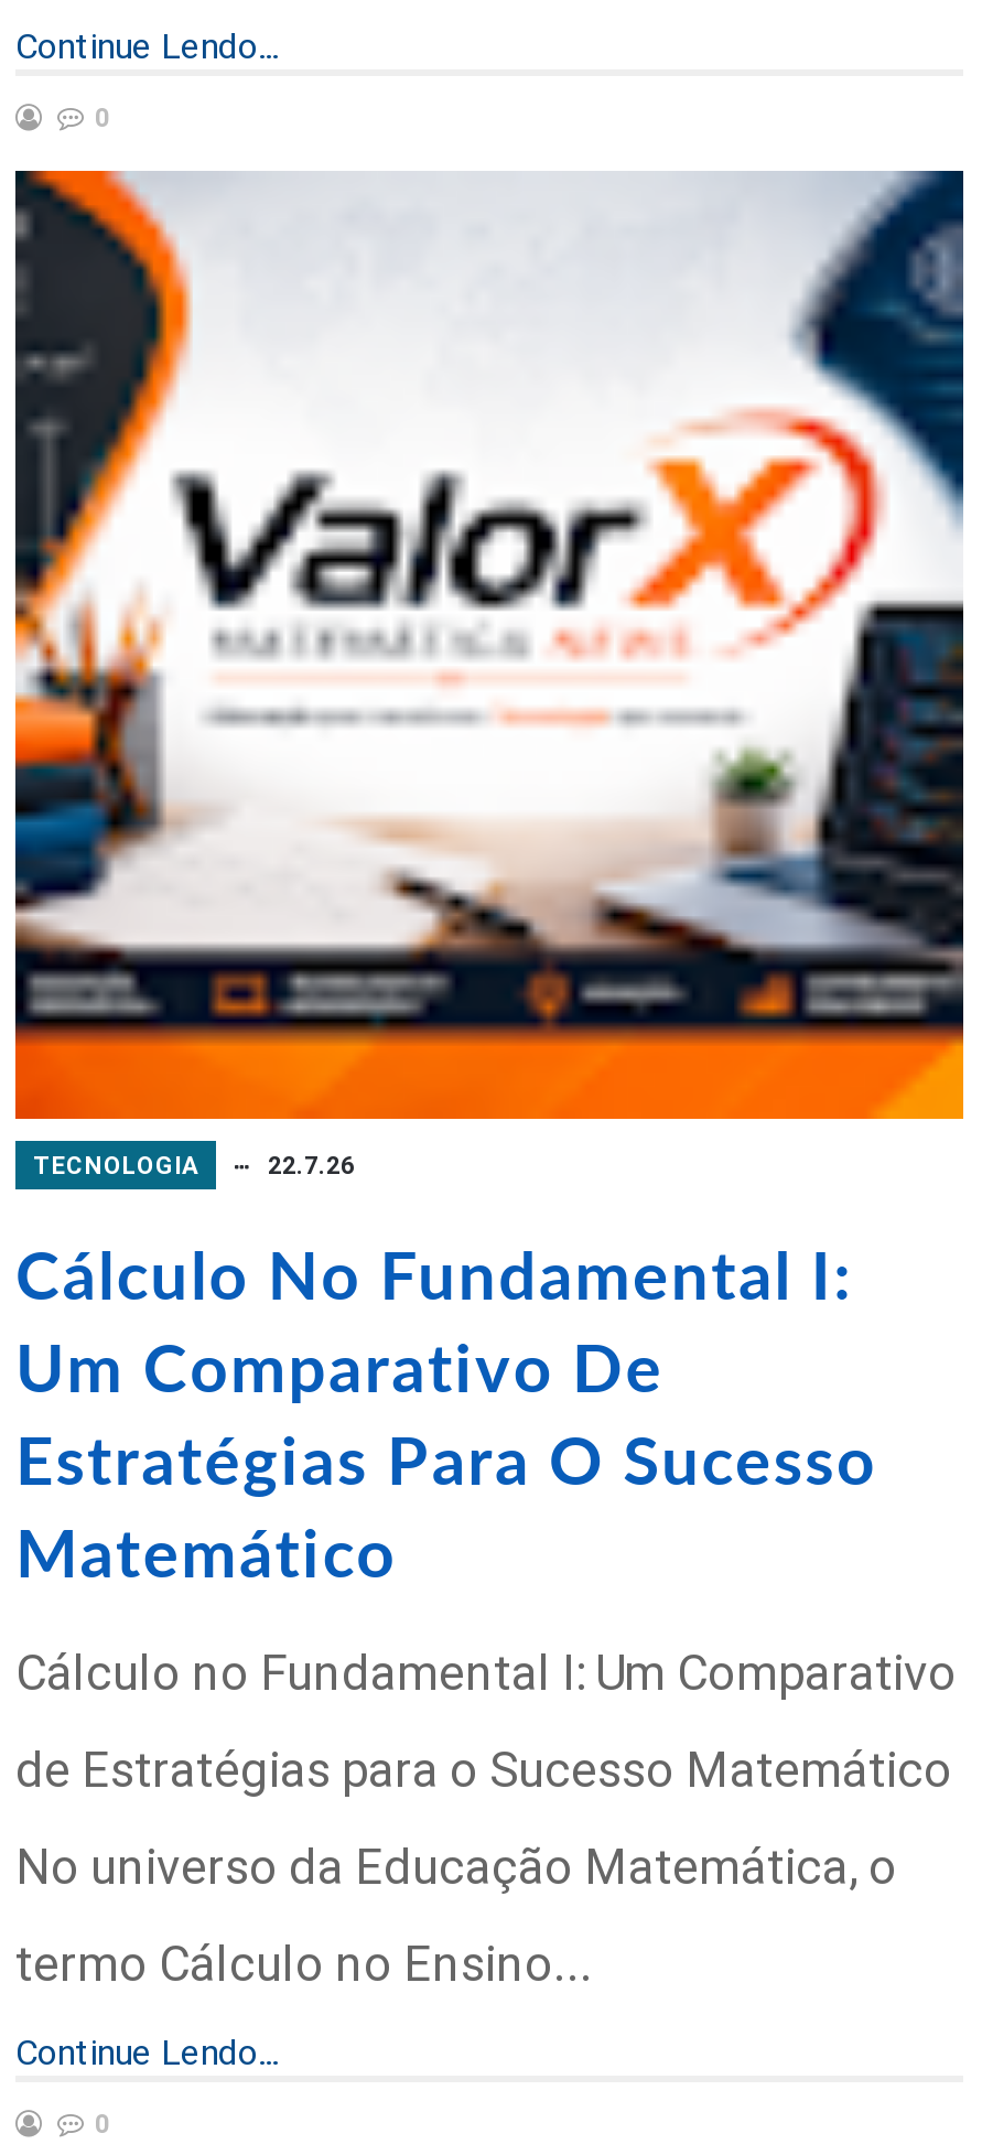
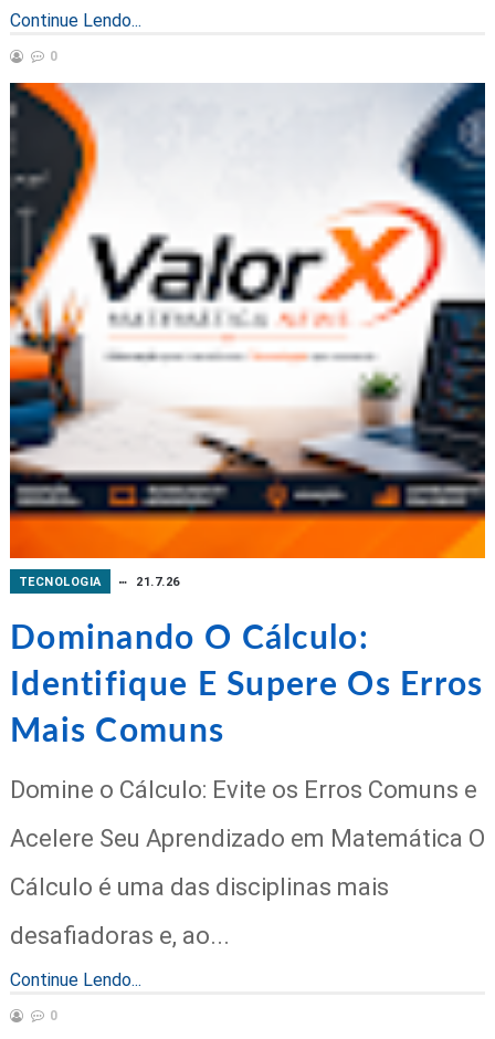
- 22.7.26
+ 21.7.26

- Cálculo No Fundamental I:
- Um Comparativo De
- Estratégias Para O Sucesso
- Matemático
+ Dominando O Cálculo:
+ Identifique E Supere Os Erros
+ Mais Comuns

- Cálculo no Fundamental I: Um Comparativo
+ Domine o Cálculo: Evite os Erros Comuns e

- de Estratégias para o Sucesso Matemático
+ Acelere Seu Aprendizado em Matemática O

- No universo da Educação Matemática, o
+ Cálculo é uma das disciplinas mais

- termo Cálculo no Ensino...
+ desafiadoras e, ao...
